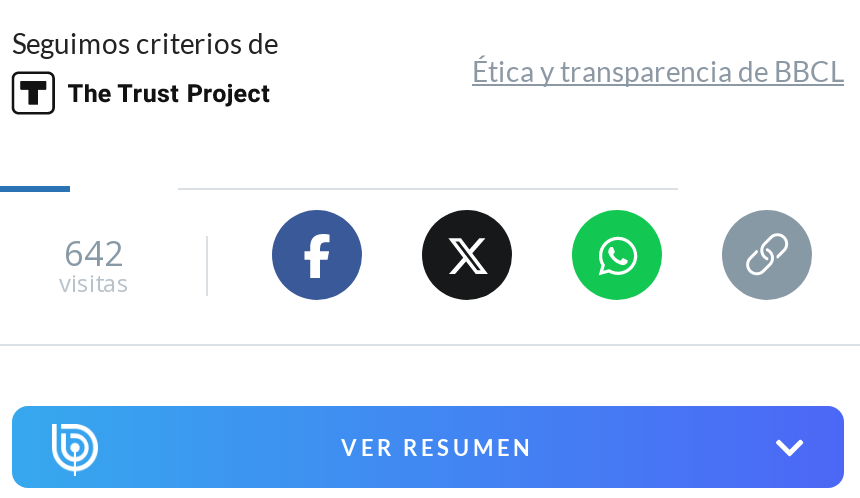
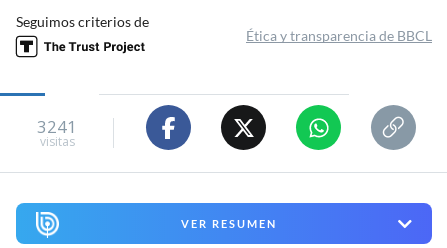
- 642
+ 3241
